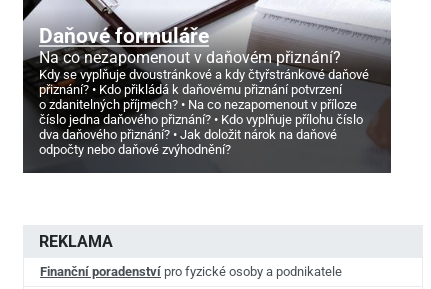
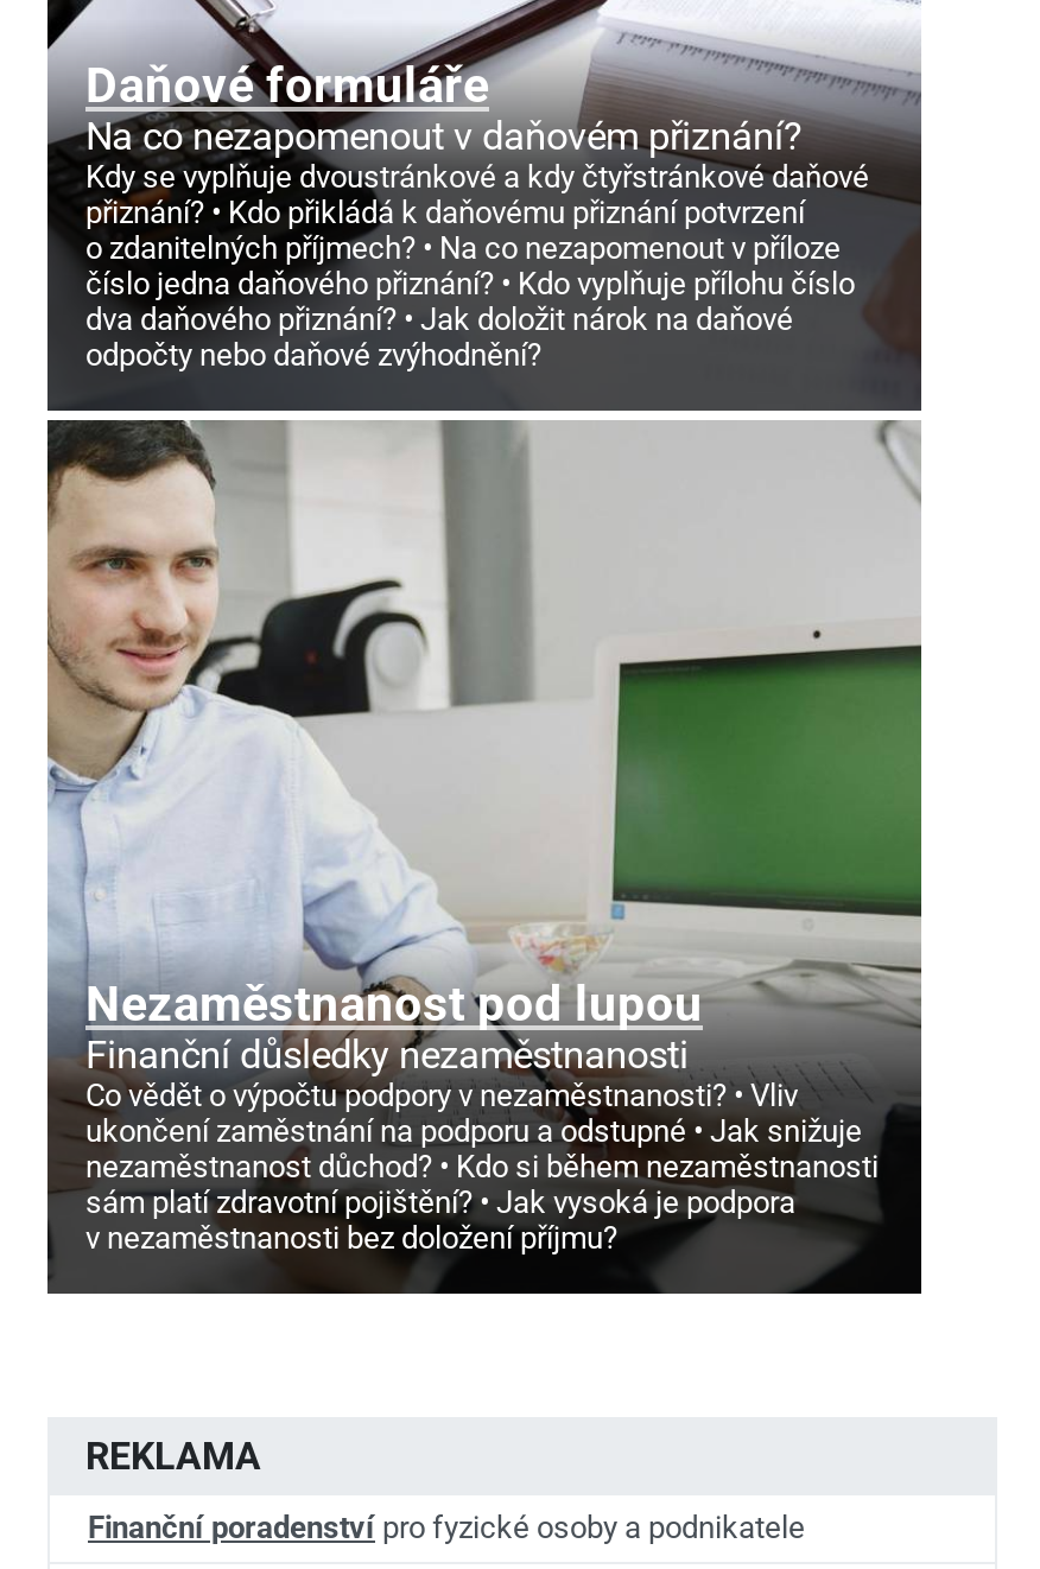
+ [image]
+ Nezaměstnanost pod lupou
+ Finanční důsledky nezaměstnanosti
+ Co vědět o výpočtu podpory v nezaměstnanosti?
+ Vliv
+ ukončení zaměstnání na podporu a odstupné
+ Jak snižuje
+ nezaměstnanost důchod?
+ Kdo si během nezaměstnanosti
+ sám platí zdravotní pojištění?
+ Jak vysoká je podpora
+ v nezaměstnanosti bez doložení příjmu?
